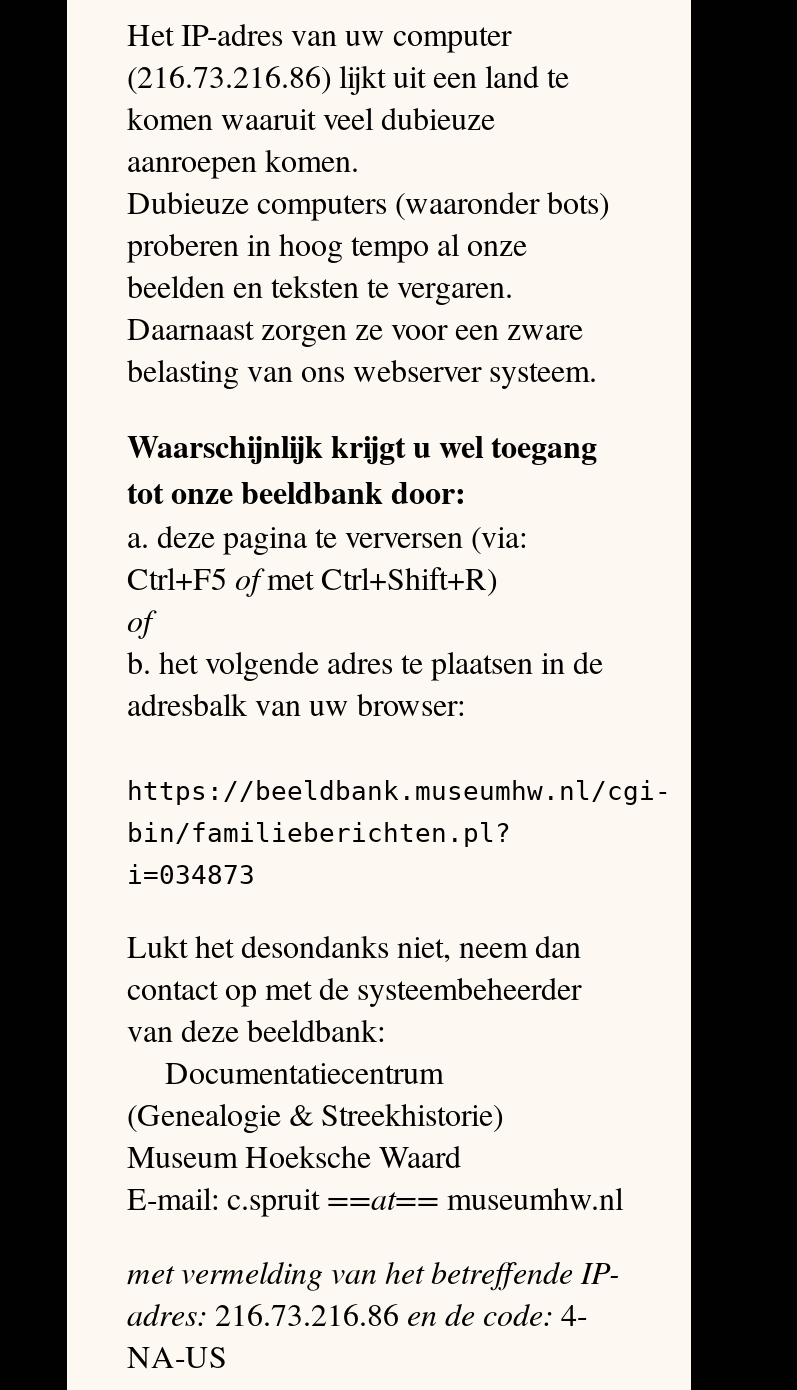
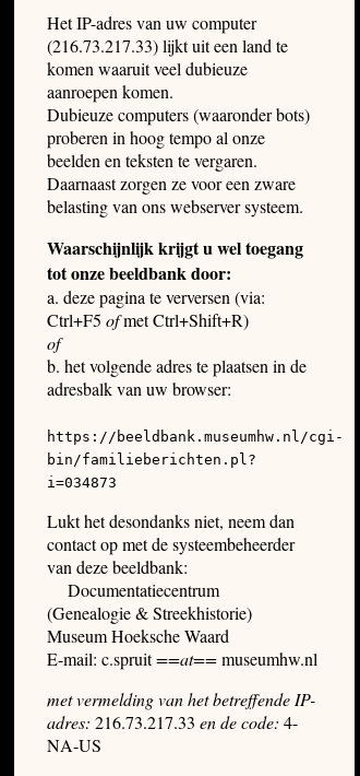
- (216.73.216.86) lijkt uit een land te
+ (216.73.217.33) lijkt uit een land te

- adres: 216.73.216.86 en de code: 4-
+ adres: 216.73.217.33 en de code: 4-
